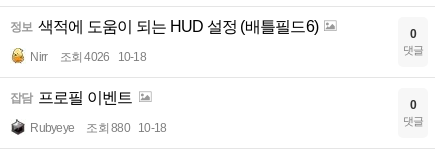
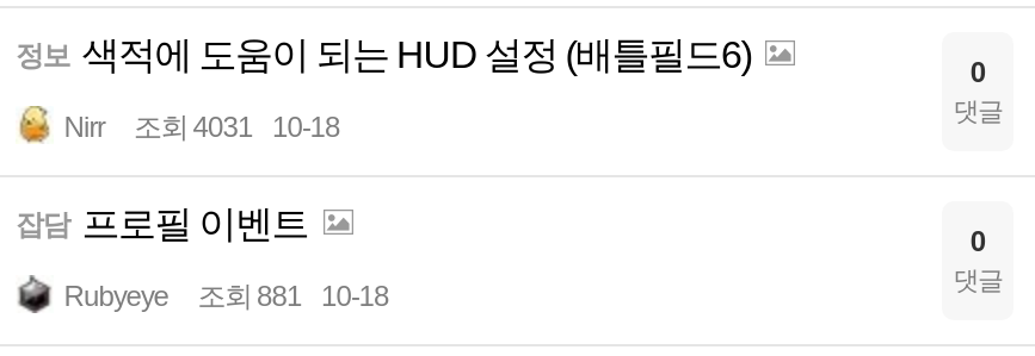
- Nirr 조회 4026 10-18
+ Nirr 조회 4031 10-18

- Rubyeye 조회 880 10-18
+ Rubyeye 조회 881 10-18
